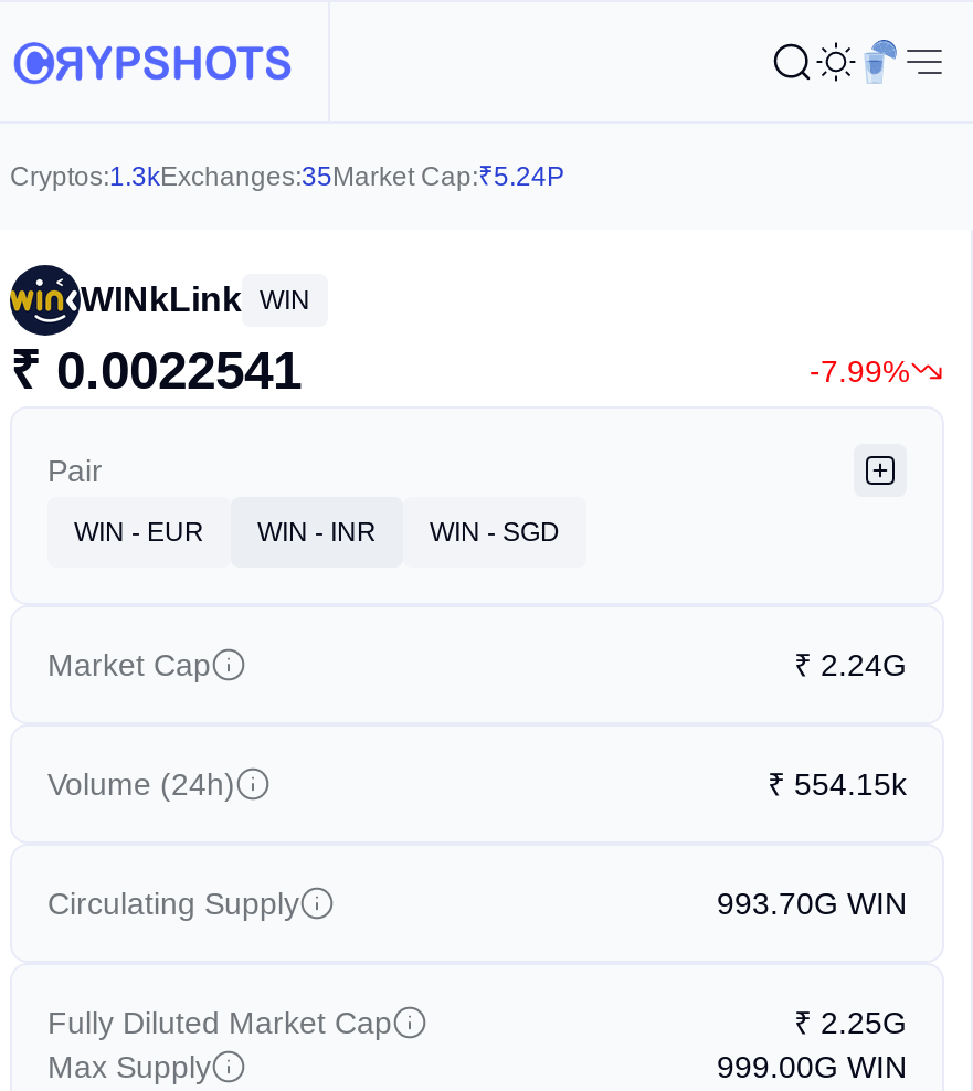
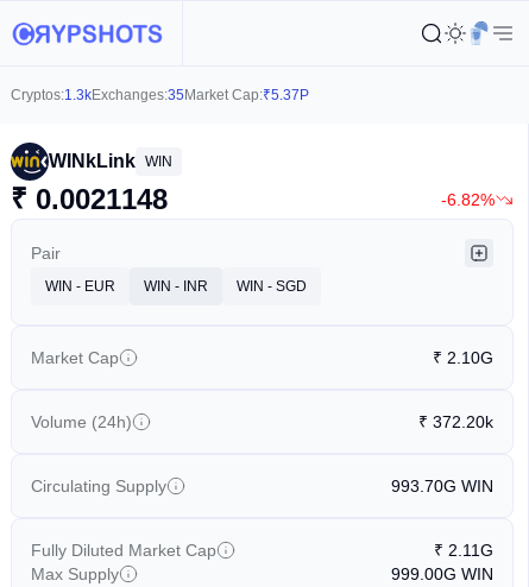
- Cryptos:1.3kExchanges:35Market Cap:₹5.24P
+ Cryptos:1.3kExchanges:35Market Cap:₹5.37P

- ₹0.0022541
+ ₹0.0021148

- -7.99%
+ -6.82%

- ₹2.24G
+ ₹2.10G

- ₹554.15k
+ ₹372.20k

- ₹2.25G
+ ₹2.11G
